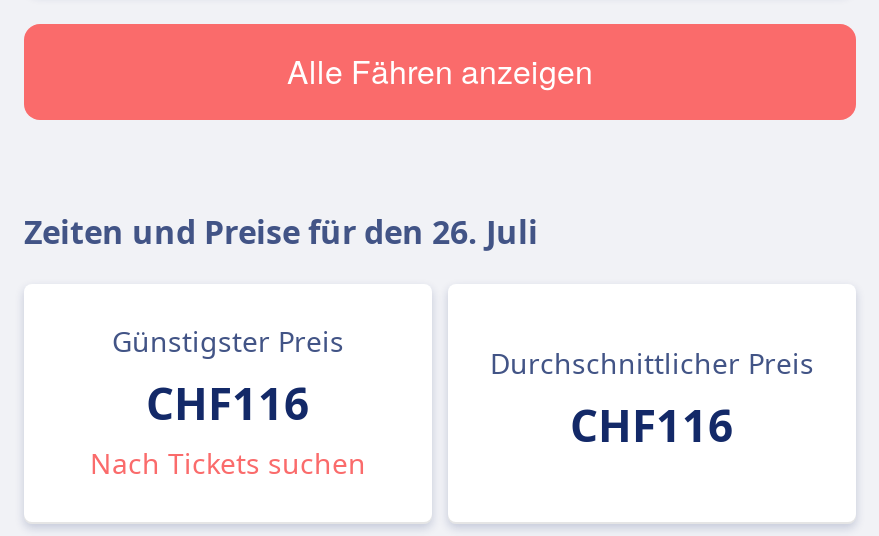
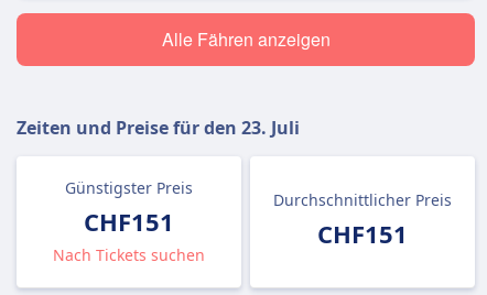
- Zeiten und Preise für den 26. Juli
+ Zeiten und Preise für den 23. Juli

- CHF116
+ CHF151

- CHF116
+ CHF151
